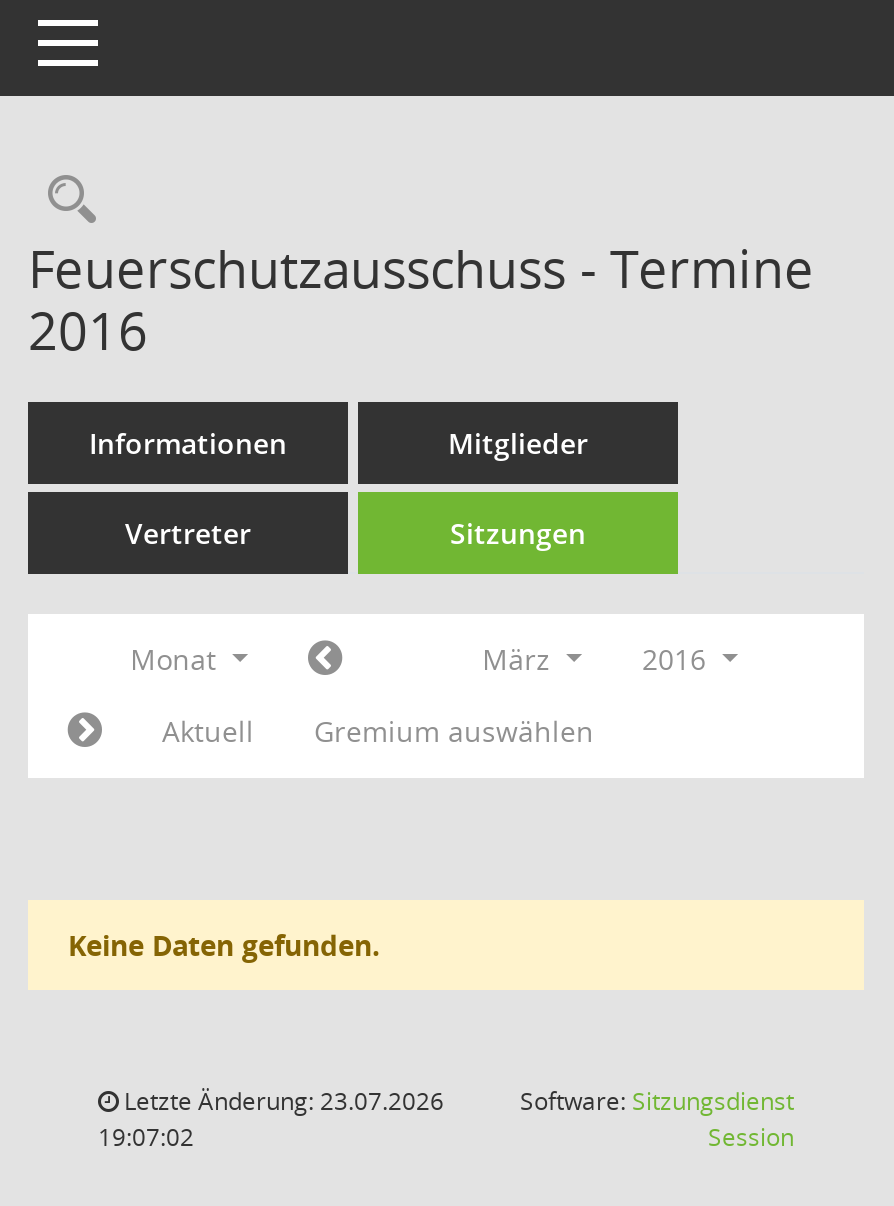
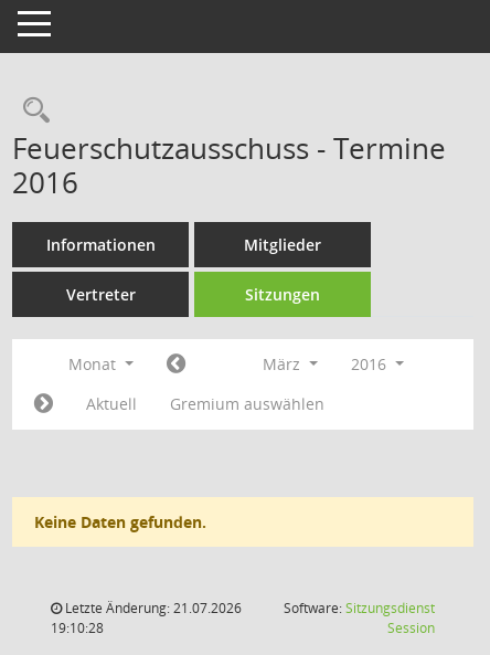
- Letzte Änderung: 23.07.2026
+ Letzte Änderung: 21.07.2026

- 19:07:02
+ 19:10:28
